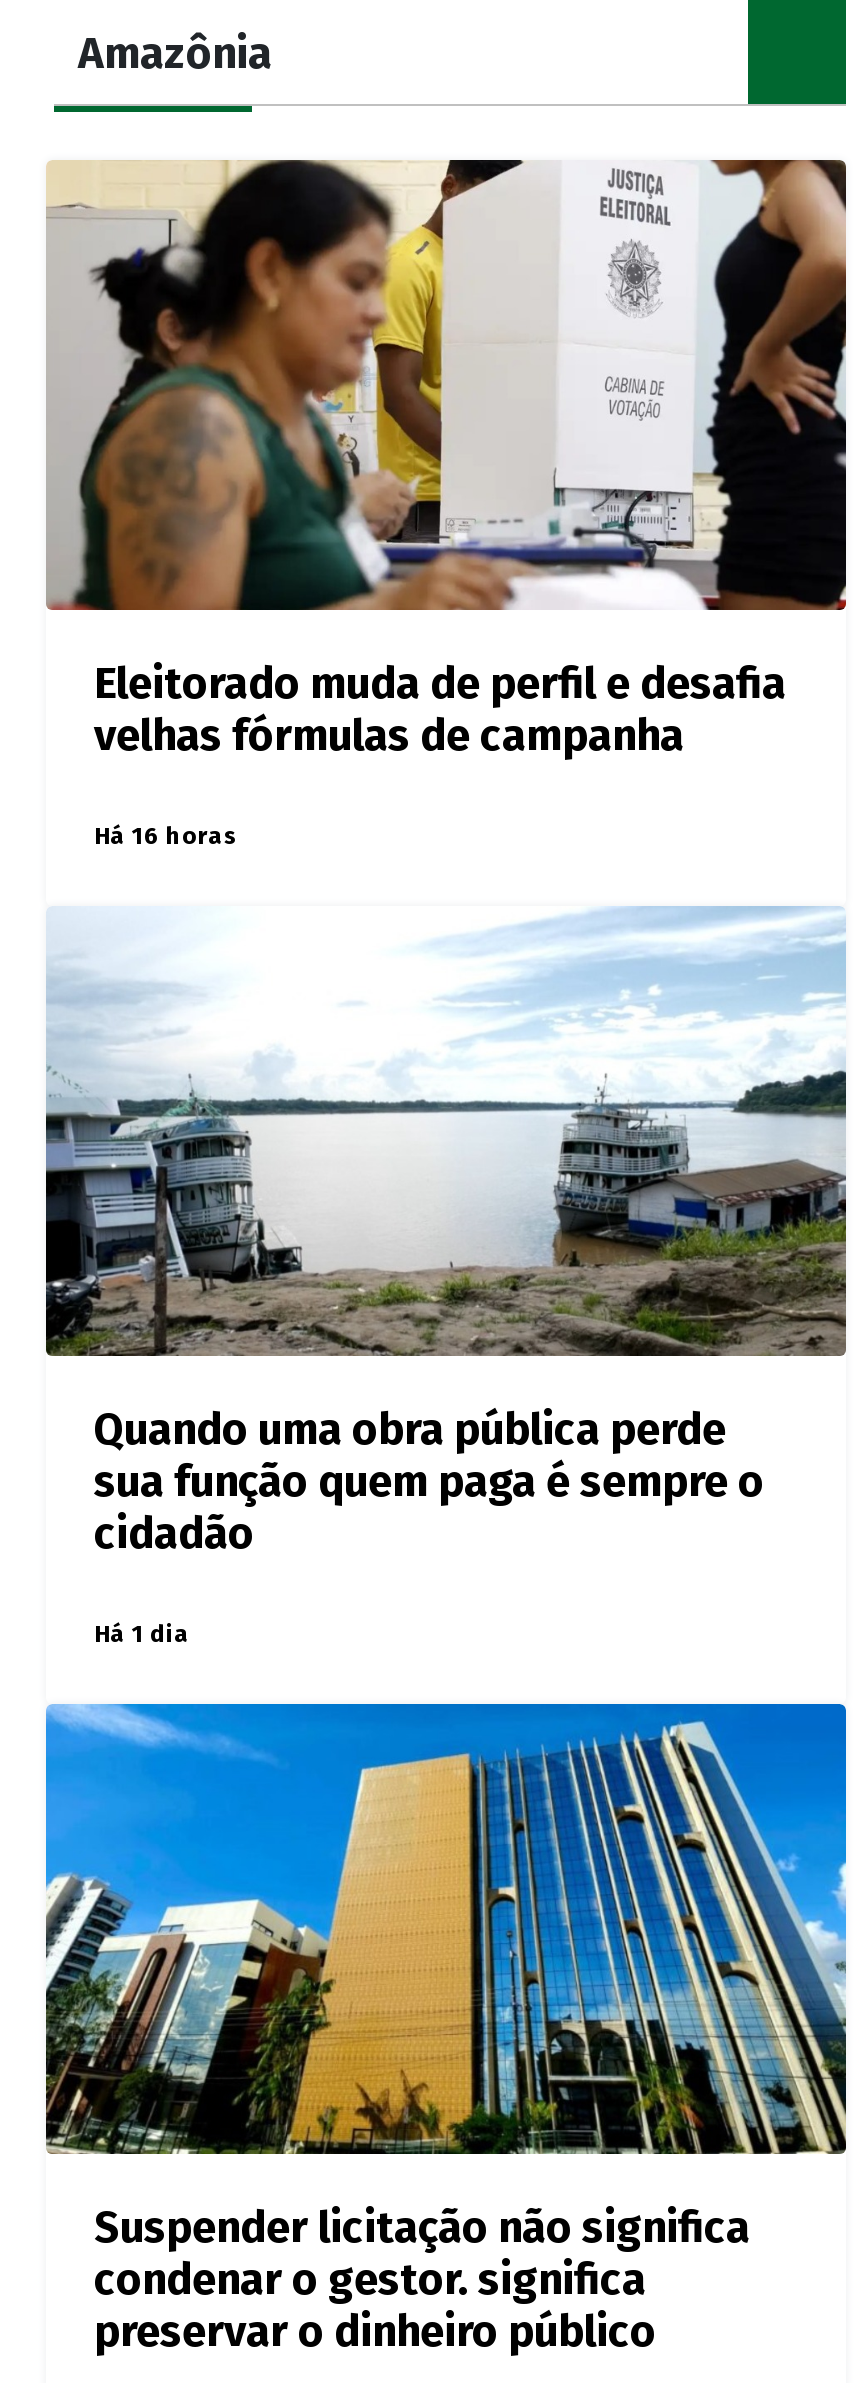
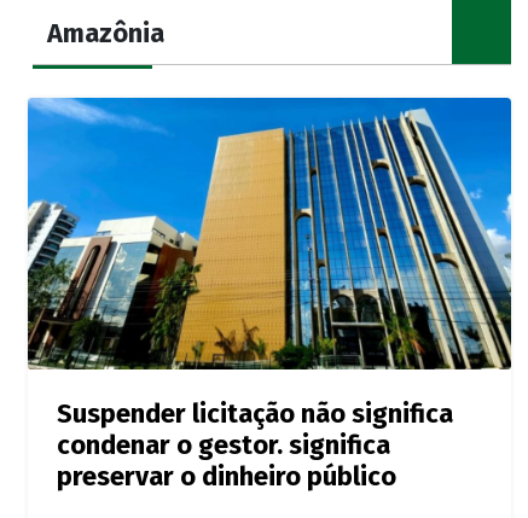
- [image]
- Eleitorado muda de perfil e desafia
- velhas fórmulas de campanha
- Há 16 horas

- [image]
- Quando uma obra pública perde
- sua função quem paga é sempre o
- cidadão
- Há 1 dia
